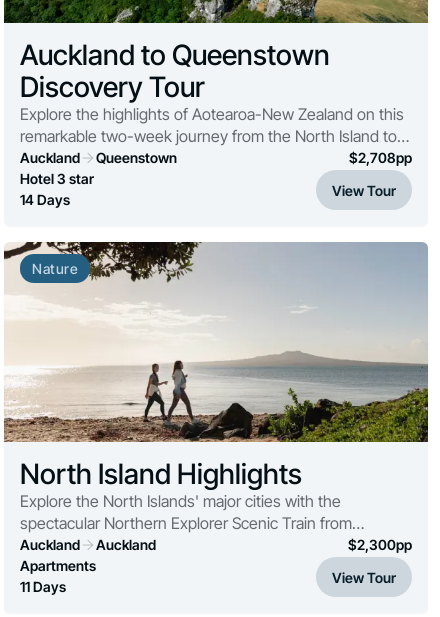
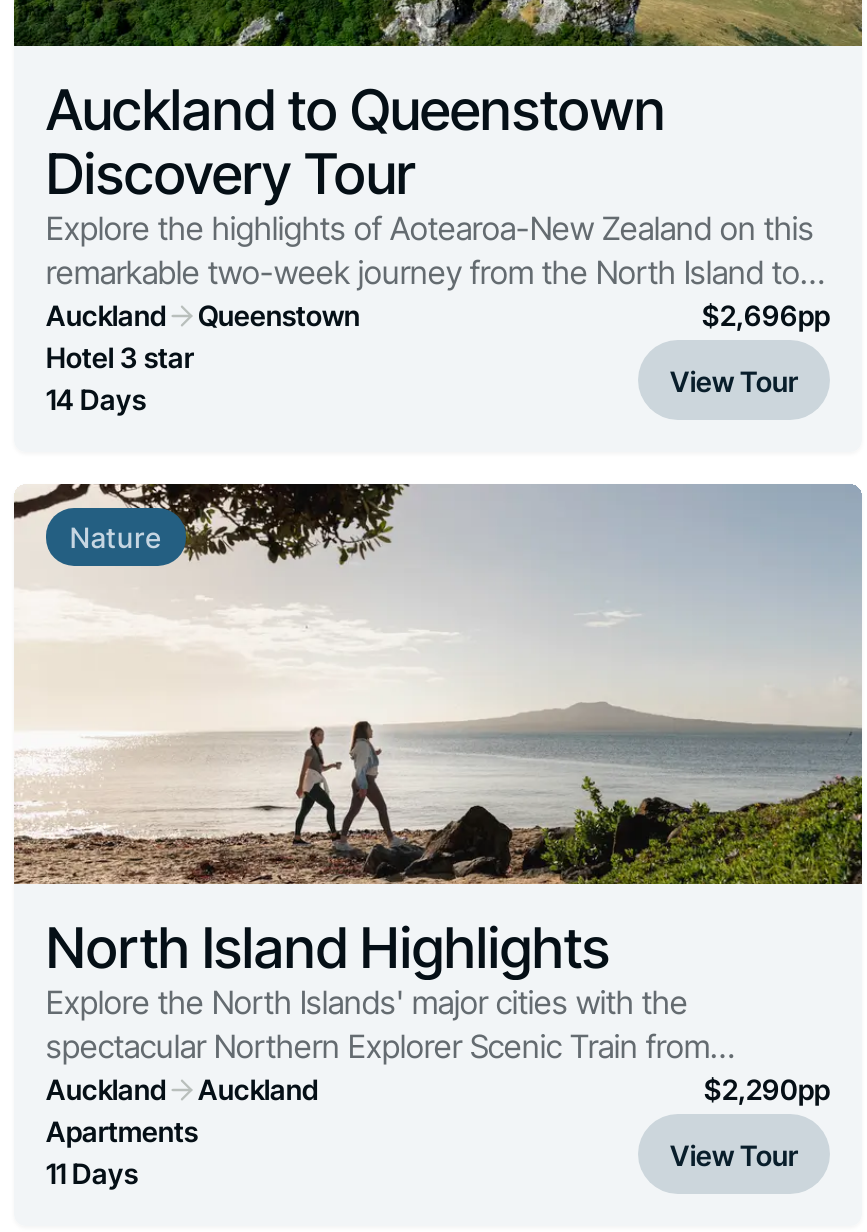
- $2,708pp
+ $2,696pp

- $2,300pp
+ $2,290pp
